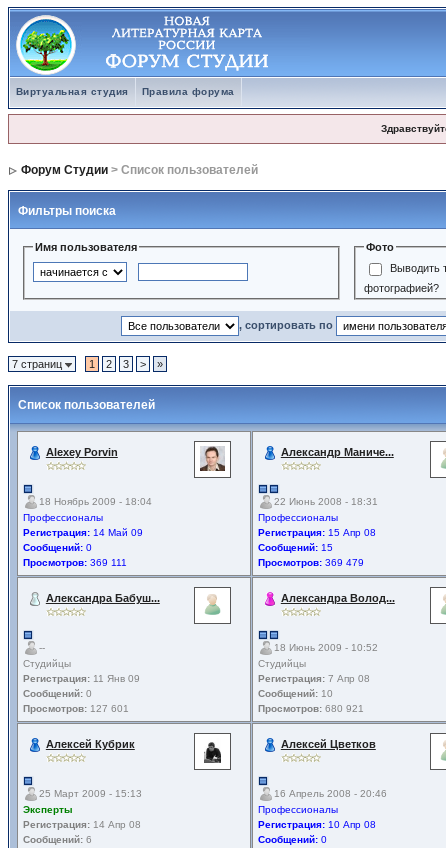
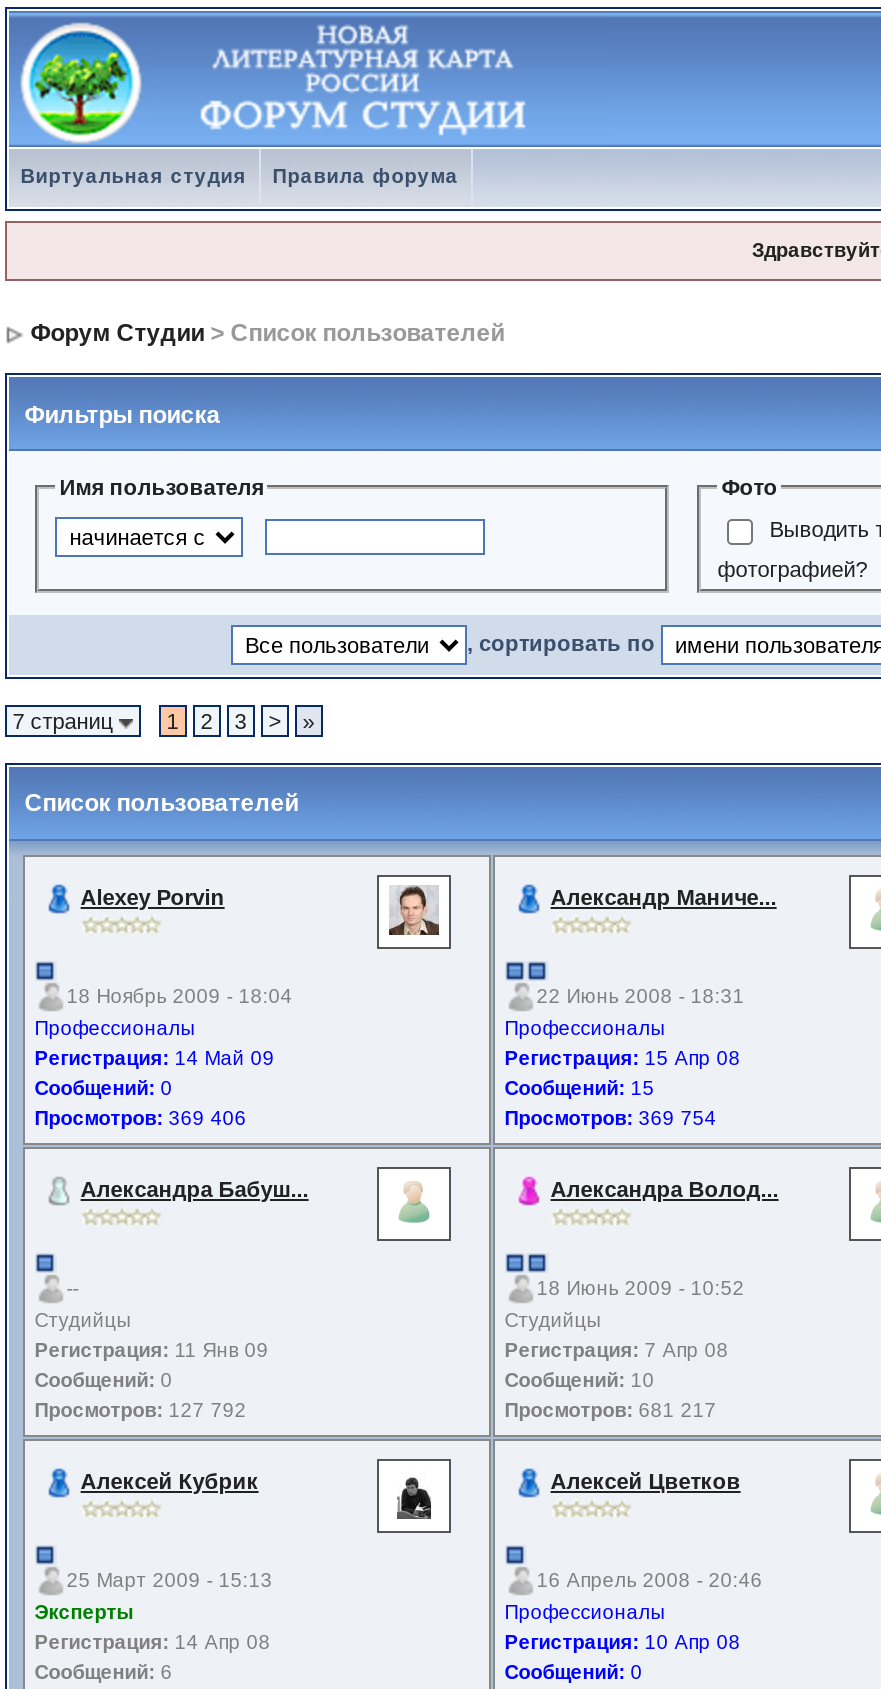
- Просмотров: 369 111
+ Просмотров: 369 406

- Просмотров: 369 479
+ Просмотров: 369 754

- Просмотров: 127 601
+ Просмотров: 127 792

- Просмотров: 680 921
+ Просмотров: 681 217
